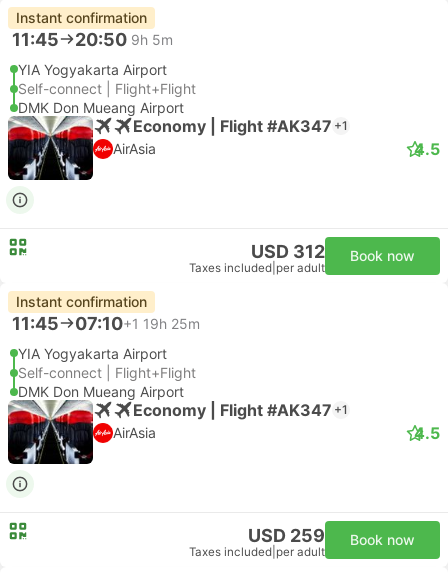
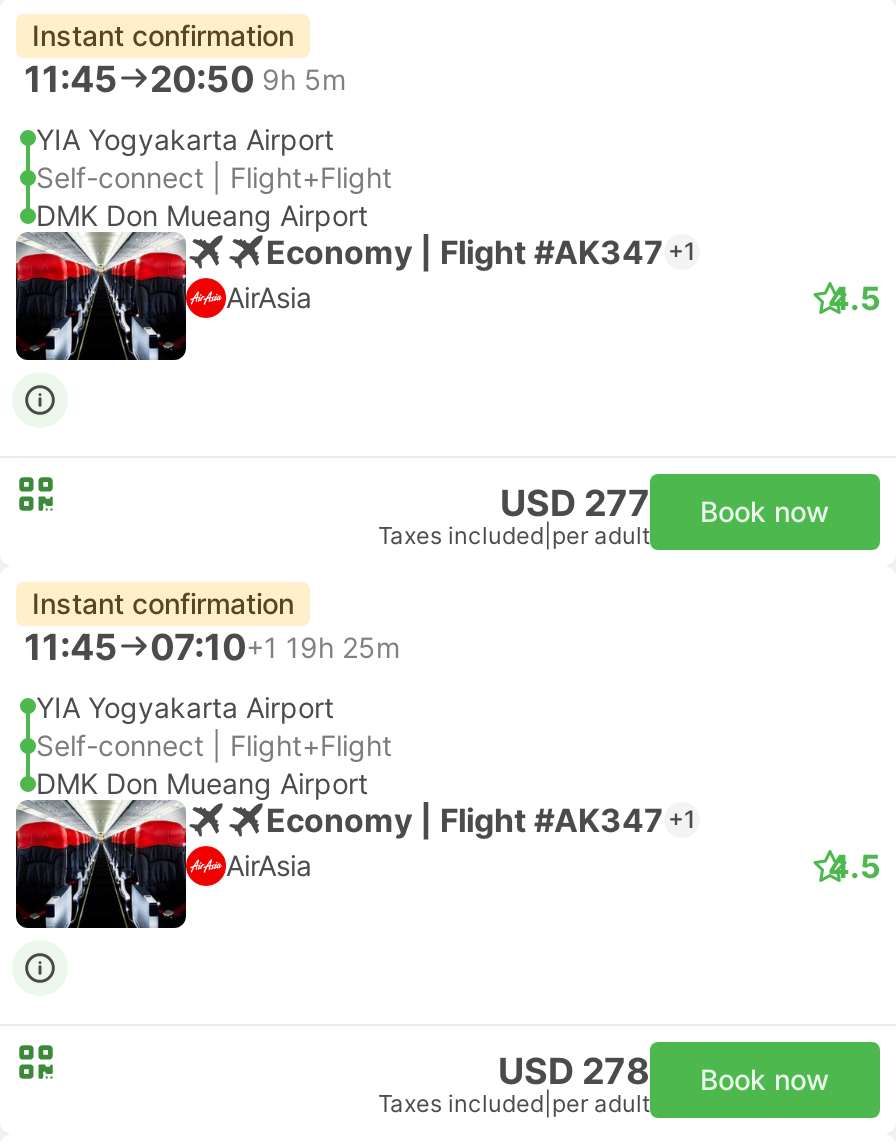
- USD 312 Book now
+ USD 277 Book now

- USD 259 Book now
+ USD 278 Book now
